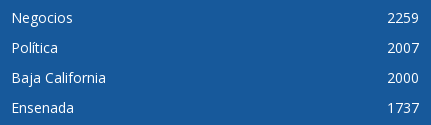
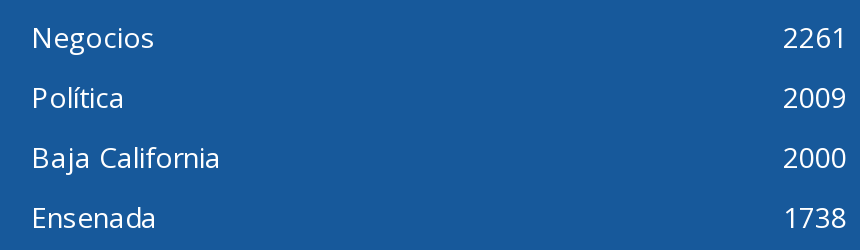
- 2259
+ 2261

- 2007
+ 2009

- 1737
+ 1738
